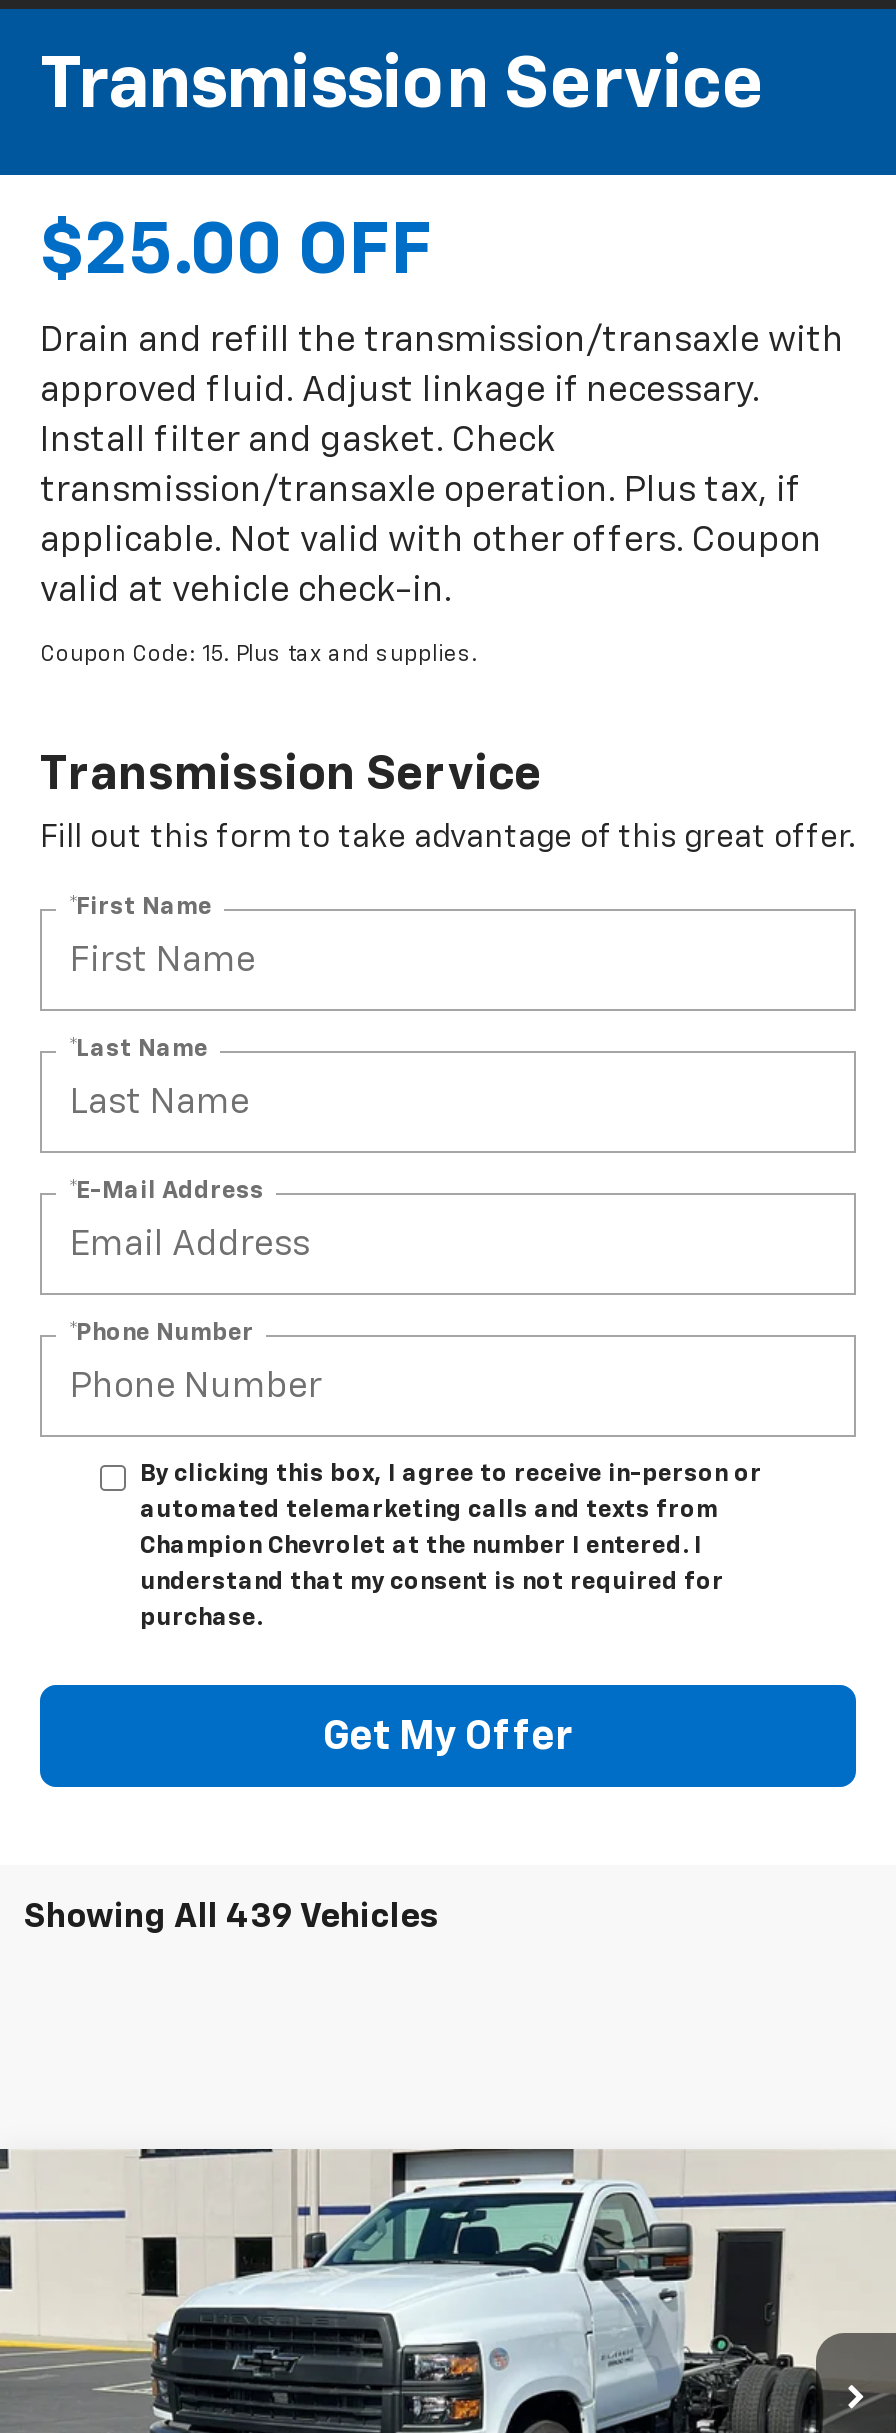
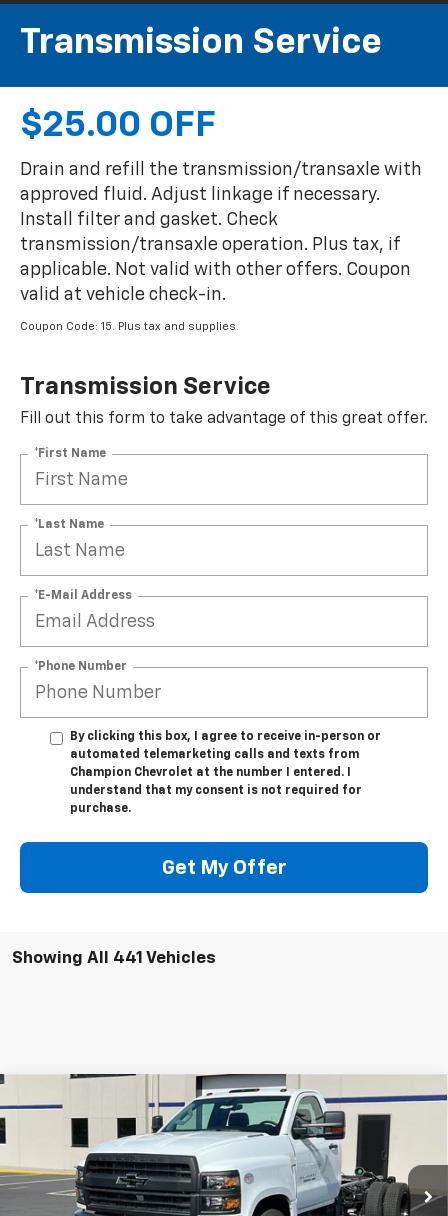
- Showing All 439 Vehicles
+ Showing All 441 Vehicles
